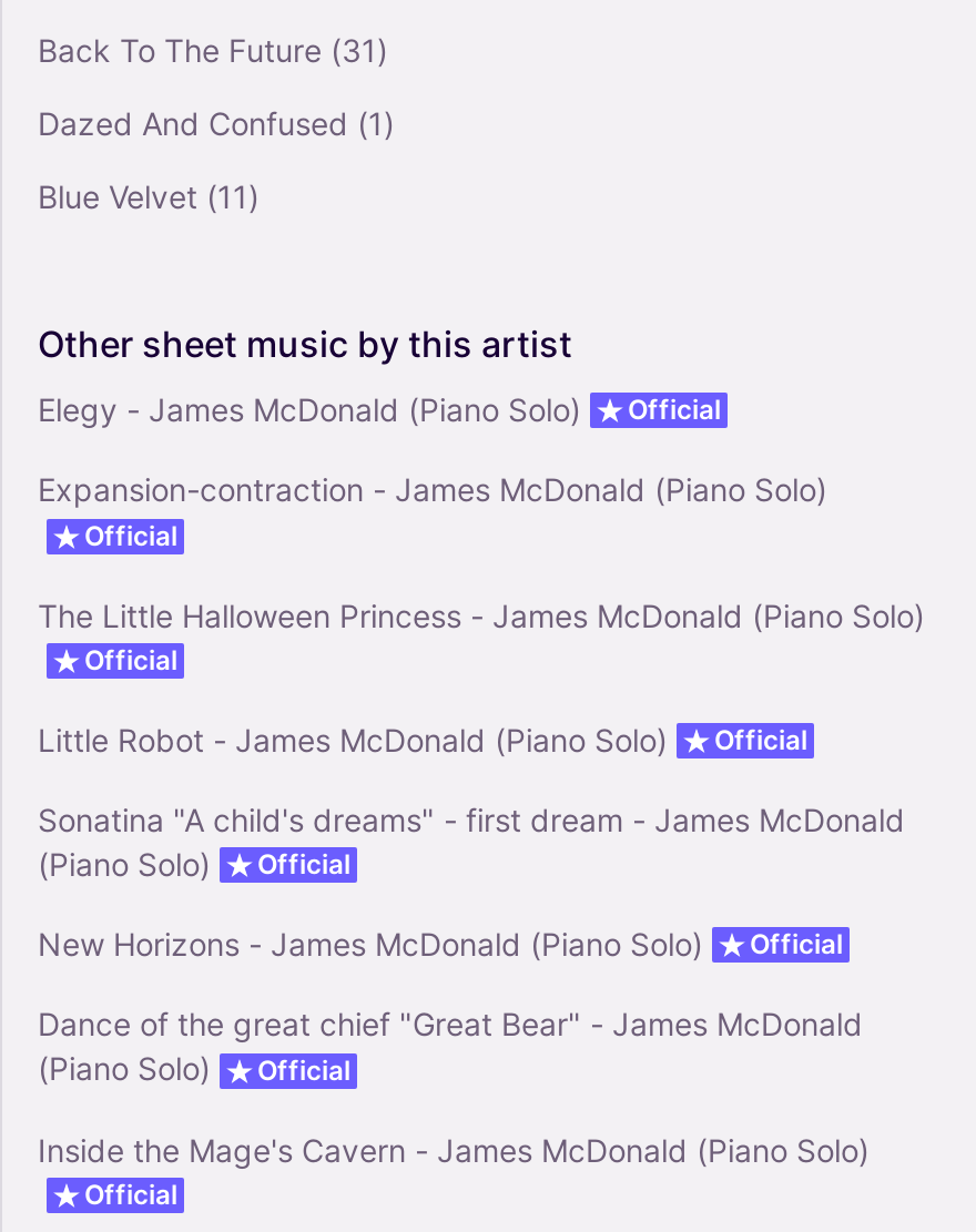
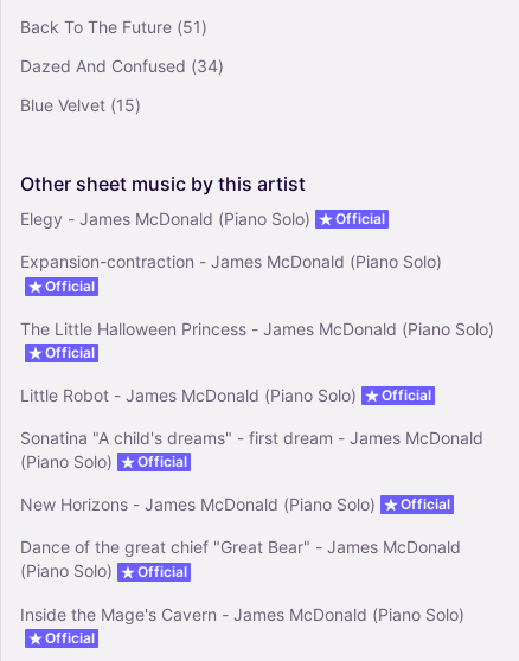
- Back To The Future (31)
+ Back To The Future (51)

- Dazed And Confused (1)
+ Dazed And Confused (34)

- Blue Velvet (11)
+ Blue Velvet (15)
